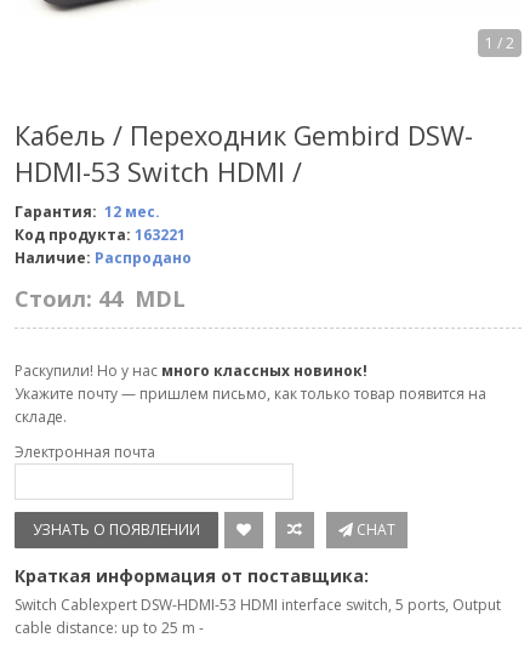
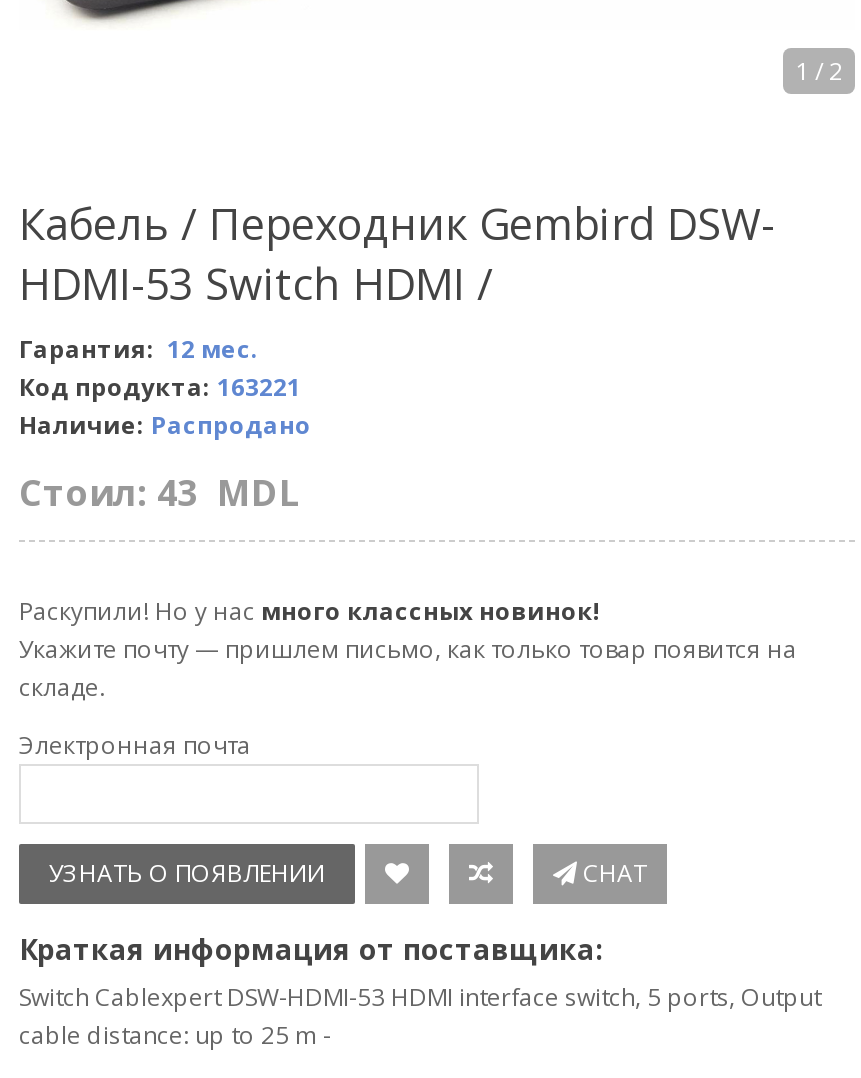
- Стоил: 44 MDL
+ Стоил: 43 MDL
